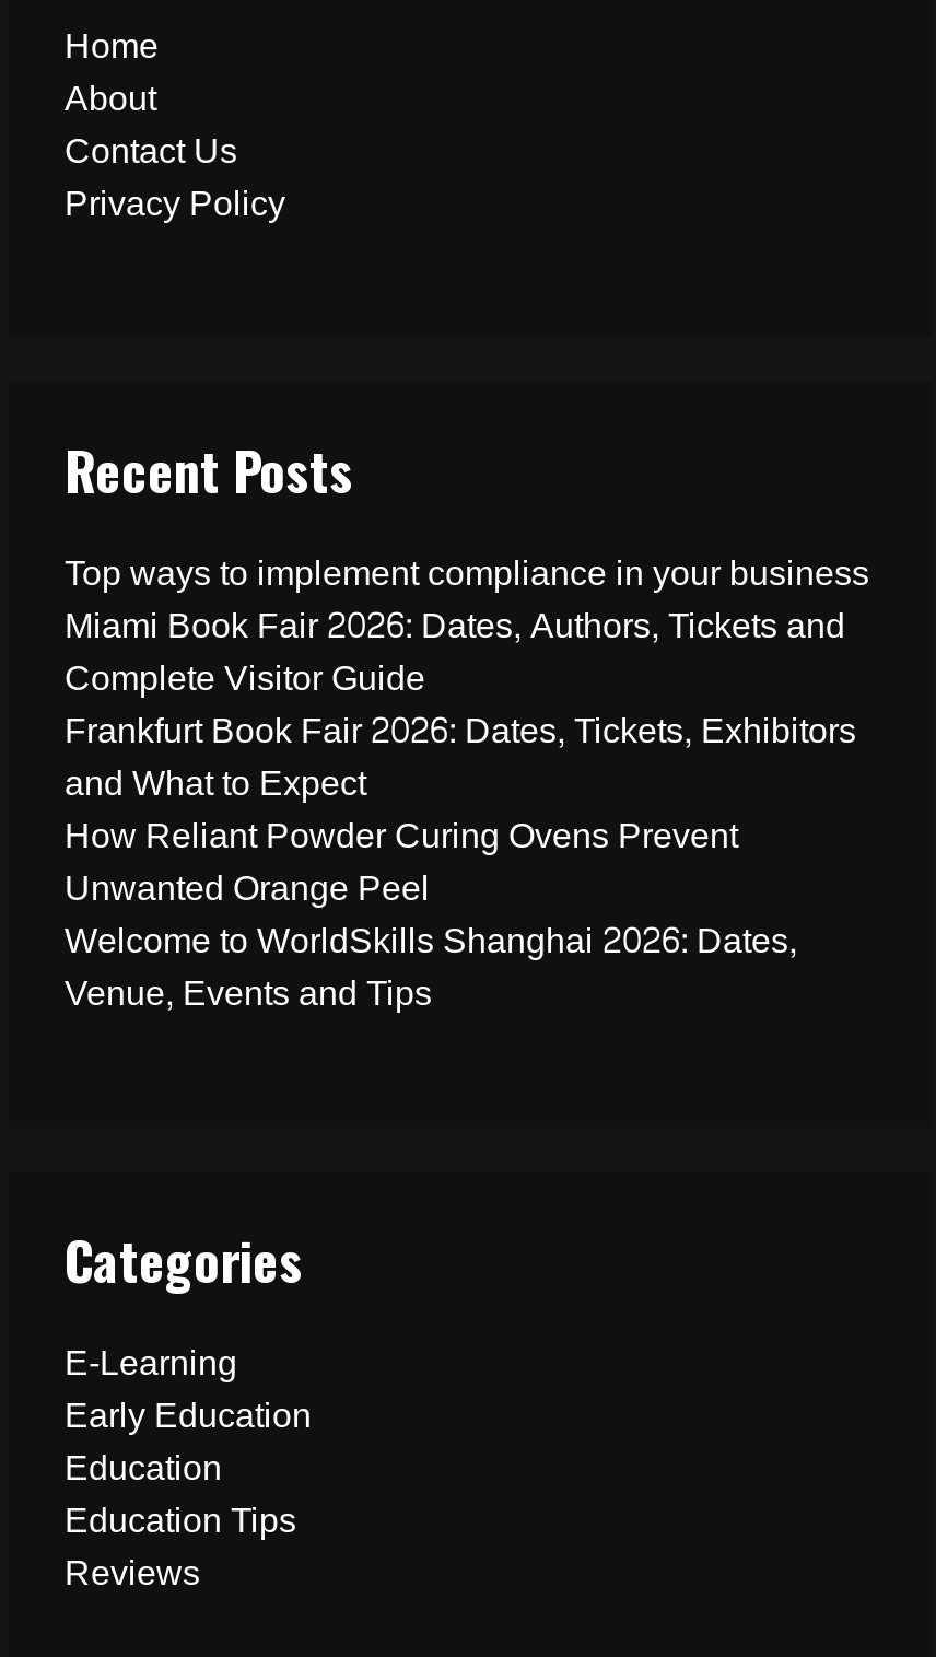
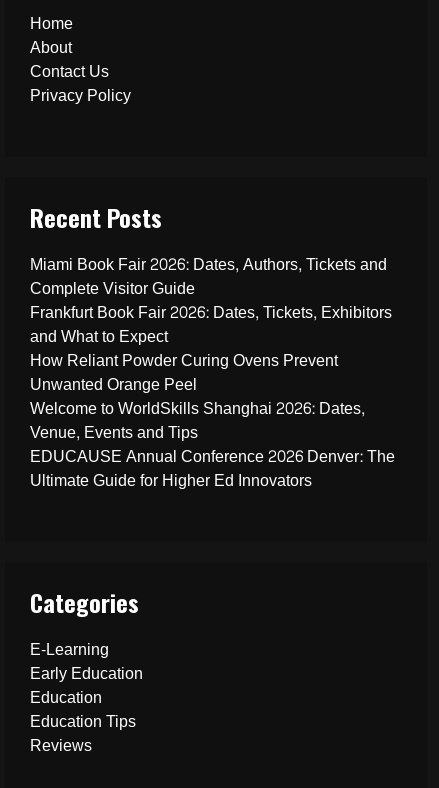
- Top ways to implement compliance in your business

moved up: Miami Book Fair 2026: Dates, Authors, Tickets and | Complete Visitor Guide | Frankfurt Book Fair 2026: Dates, Tickets, Exhibitors | and What to Expect | How Reliant Powder Curing Ovens Prevent | Unwanted Orange Peel | Welcome to WorldSkills Shanghai 2026: Dates, | Venue, Events and Tips

+ EDUCAUSE Annual Conference 2026 Denver: The
+ Ultimate Guide for Higher Ed Innovators
